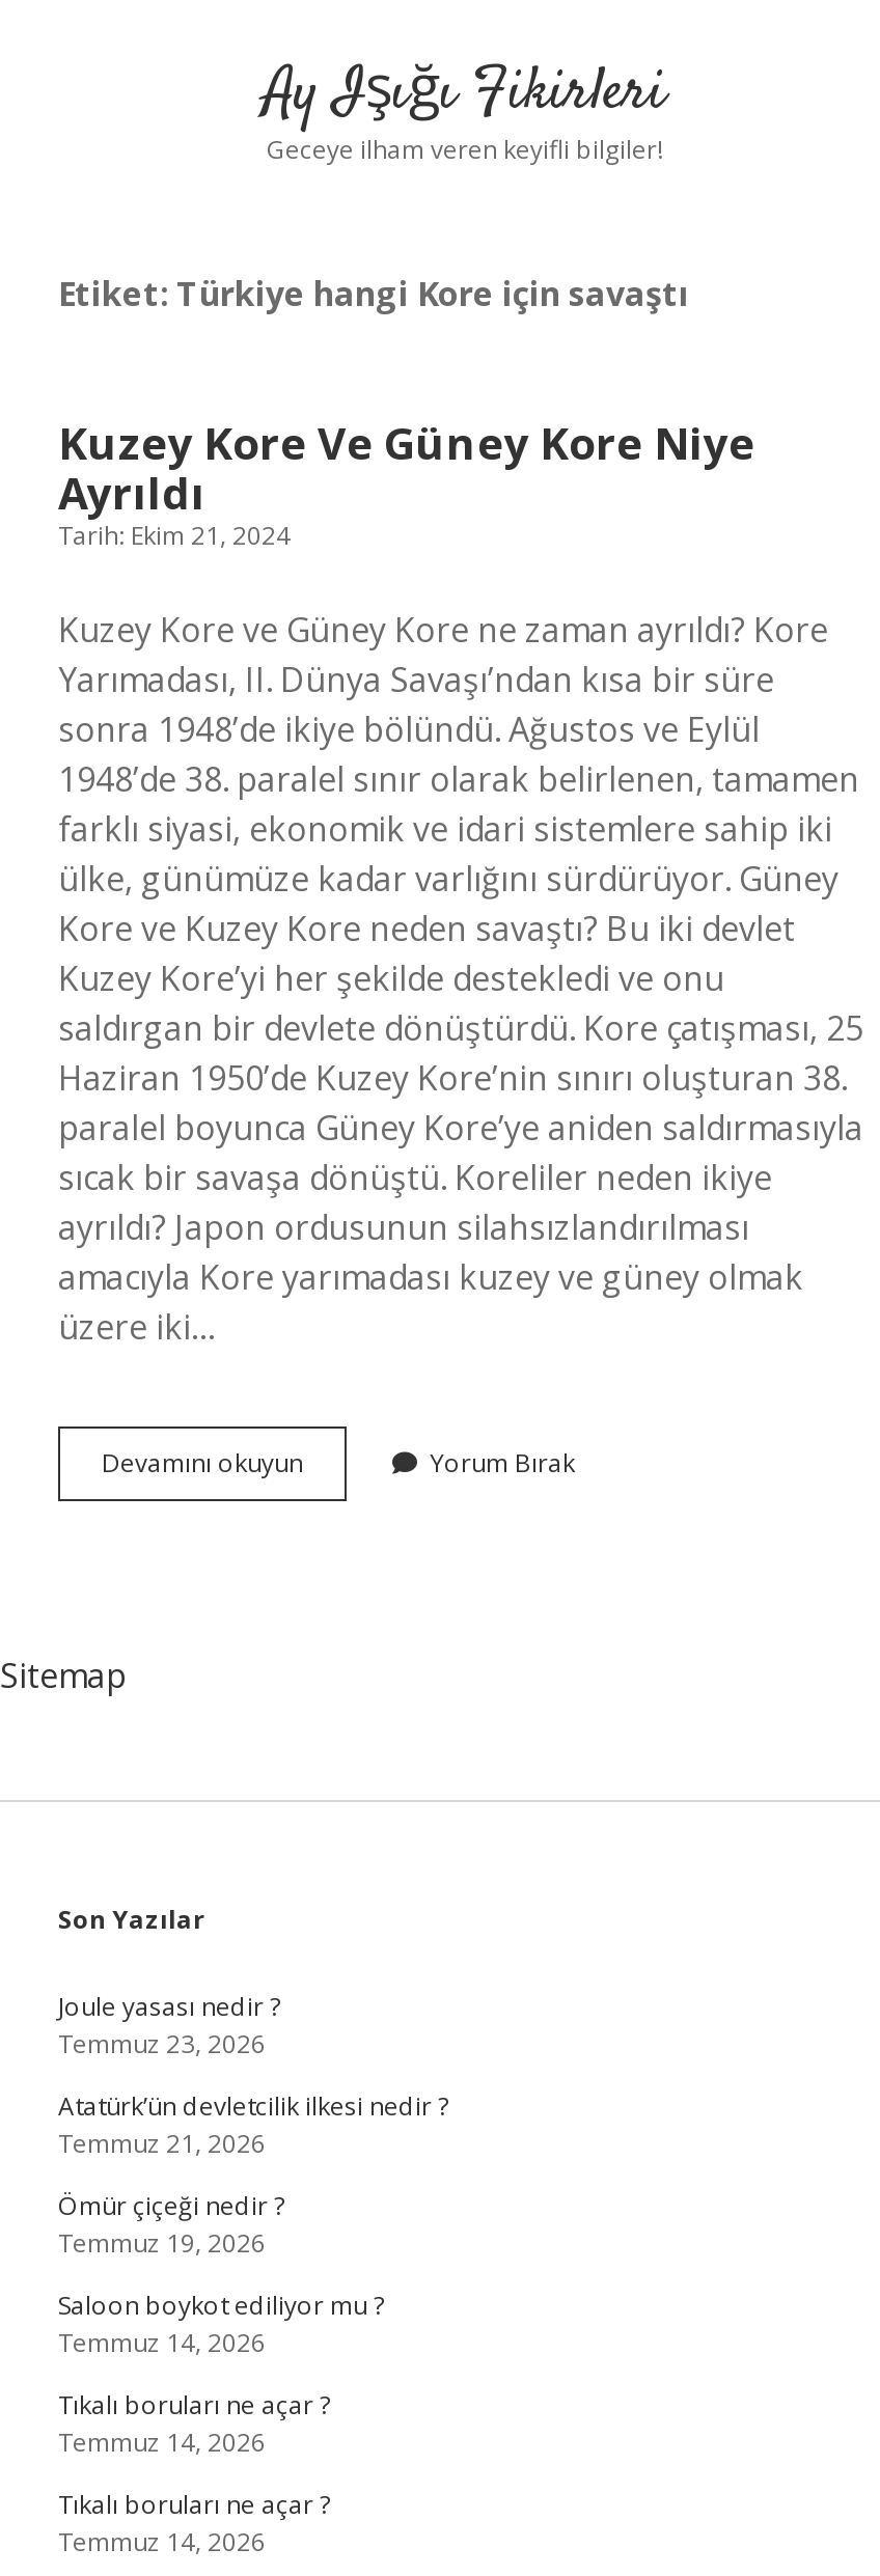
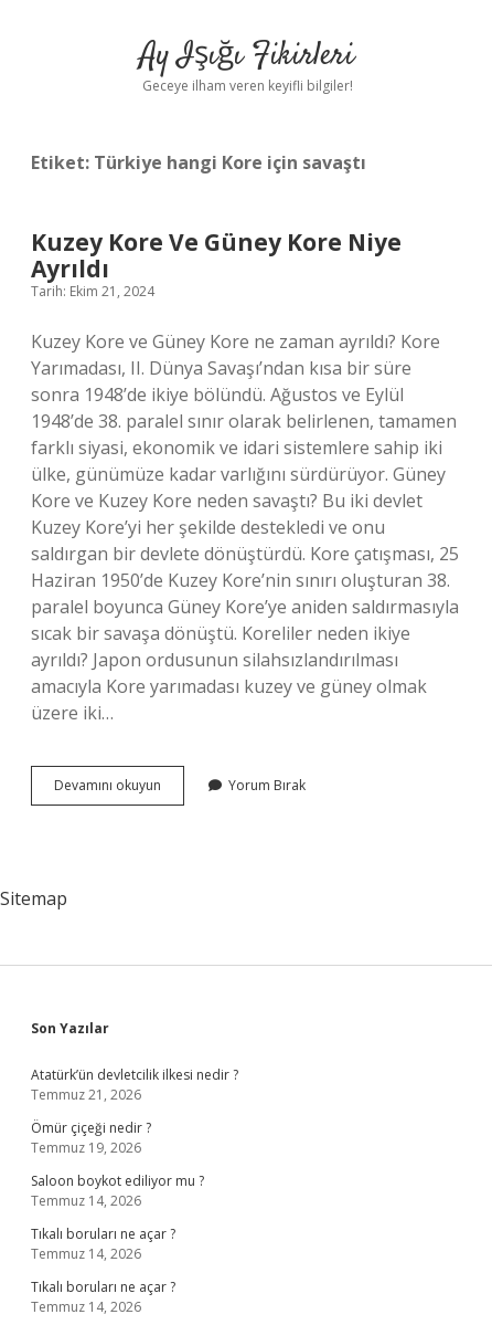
- Joule yasası nedir ?
- Temmuz 23, 2026
